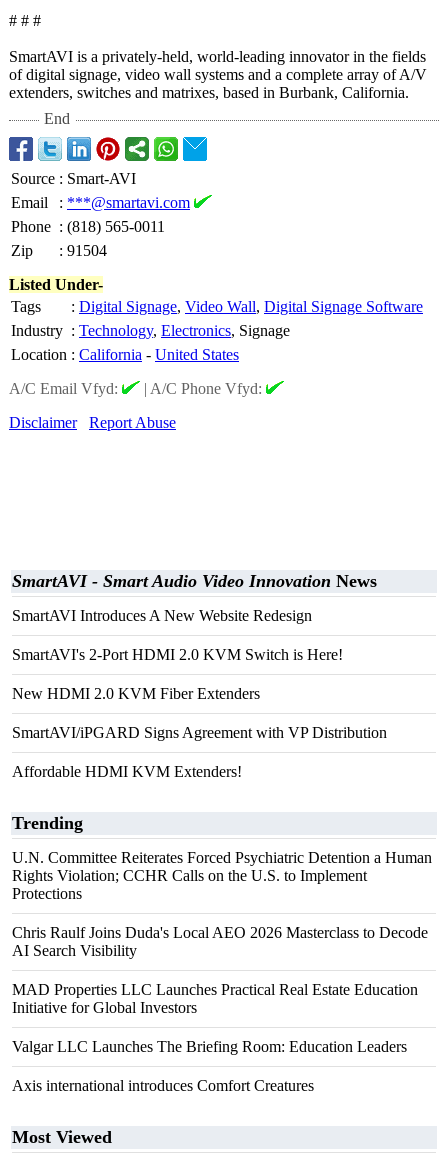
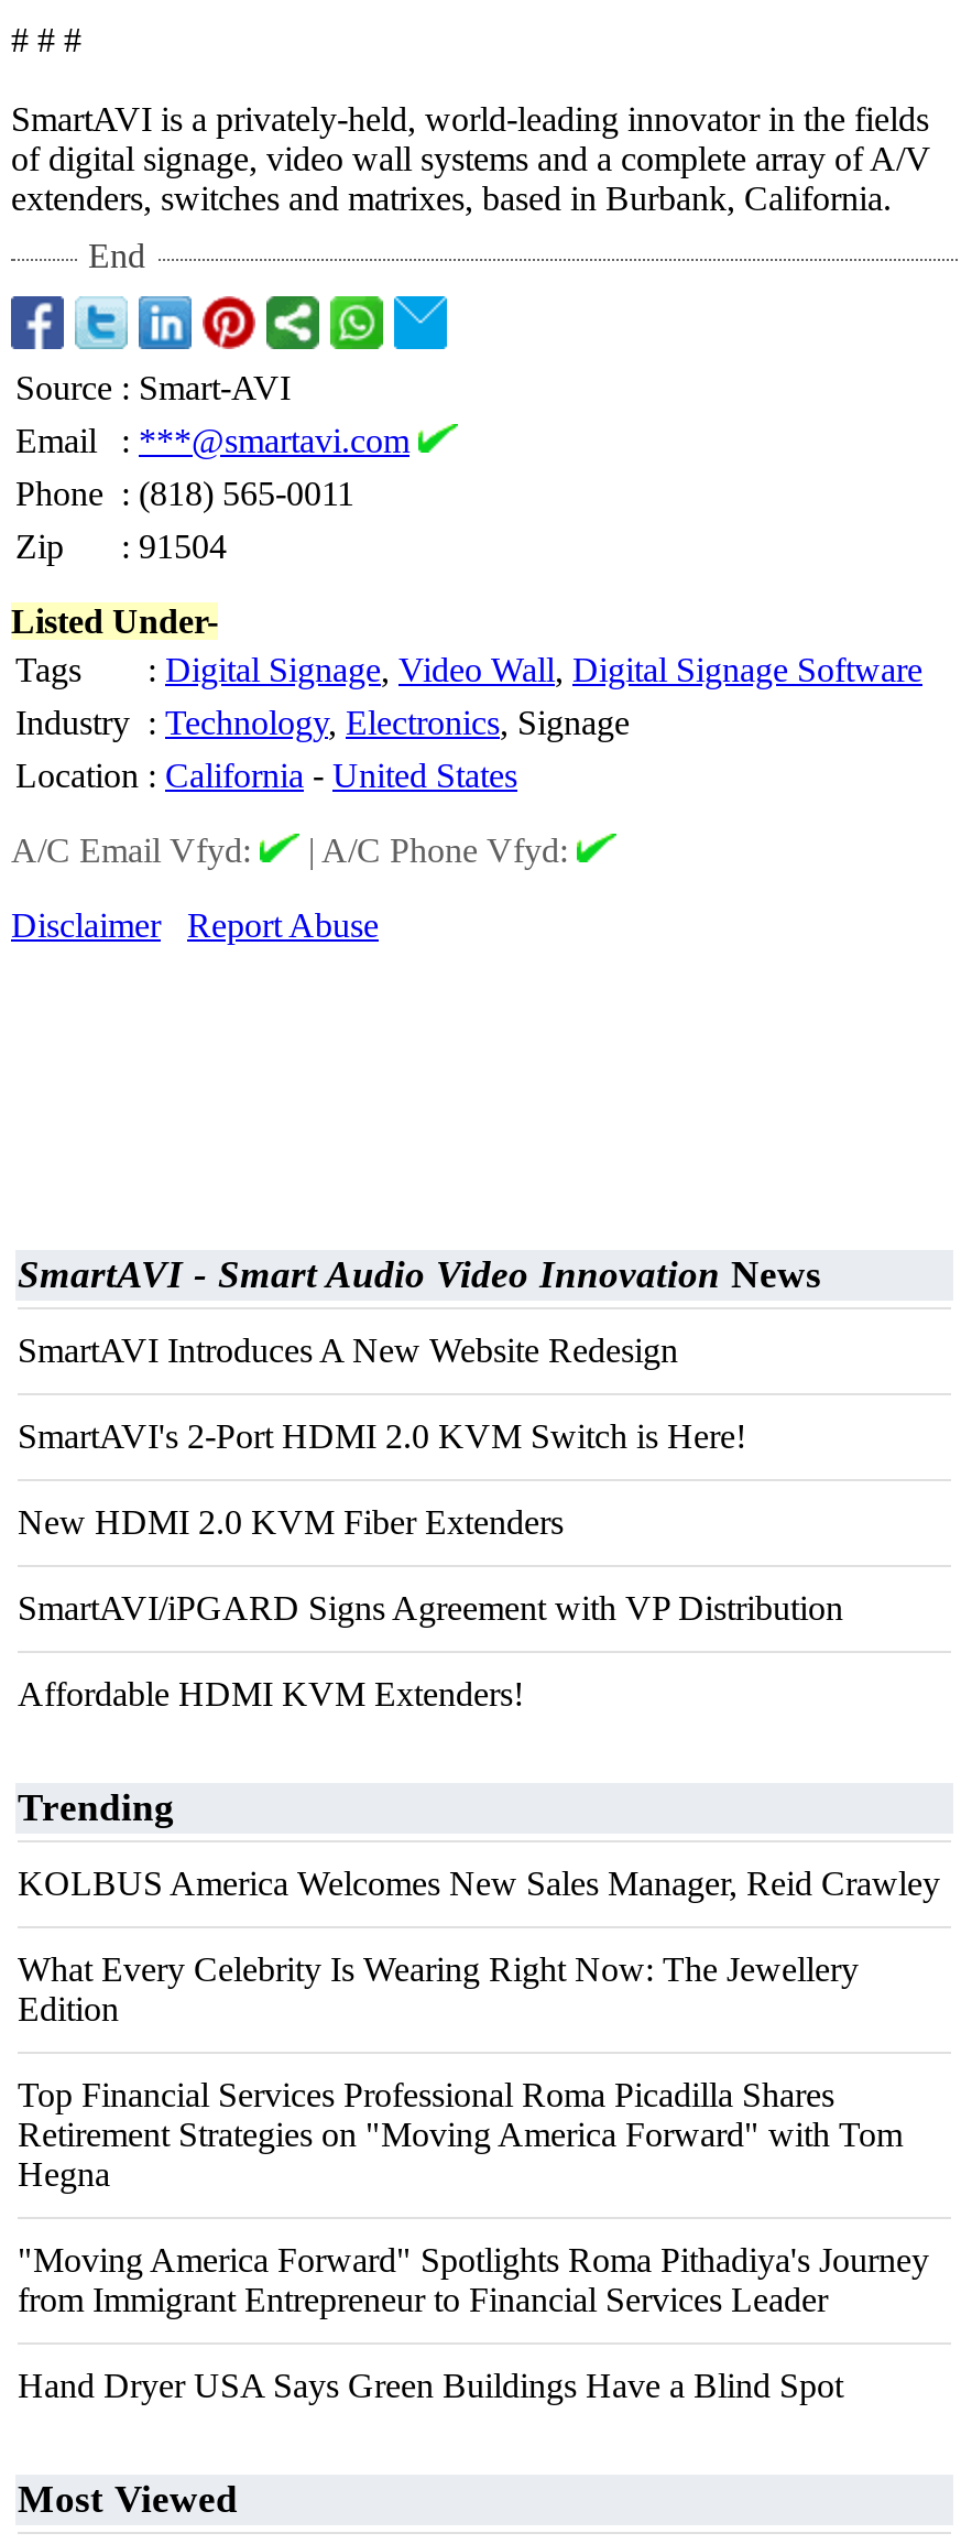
- U.N. Committee Reiterates Forced Psychiatric Detention a Human
- Rights Violation; CCHR Calls on the U.S. to Implement
- Protections
+ KOLBUS America Welcomes New Sales Manager, Reid Crawley

- Chris Raulf Joins Duda's Local AEO 2026 Masterclass to Decode
- AI Search Visibility
+ What Every Celebrity Is Wearing Right Now: The Jewellery
+ Edition

- MAD Properties LLC Launches Practical Real Estate Education
- Initiative for Global Investors
+ Top Financial Services Professional Roma Picadilla Shares
+ Retirement Strategies on "Moving America Forward" with Tom
+ Hegna

- Valgar LLC Launches The Briefing Room: Education Leaders
+ "Moving America Forward" Spotlights Roma Pithadiya's Journey
+ from Immigrant Entrepreneur to Financial Services Leader

- Axis international introduces Comfort Creatures
+ Hand Dryer USA Says Green Buildings Have a Blind Spot
